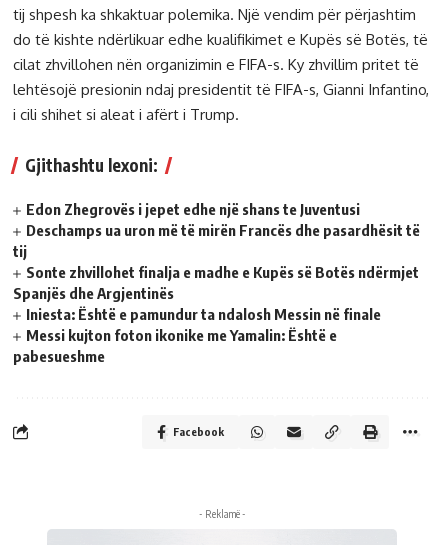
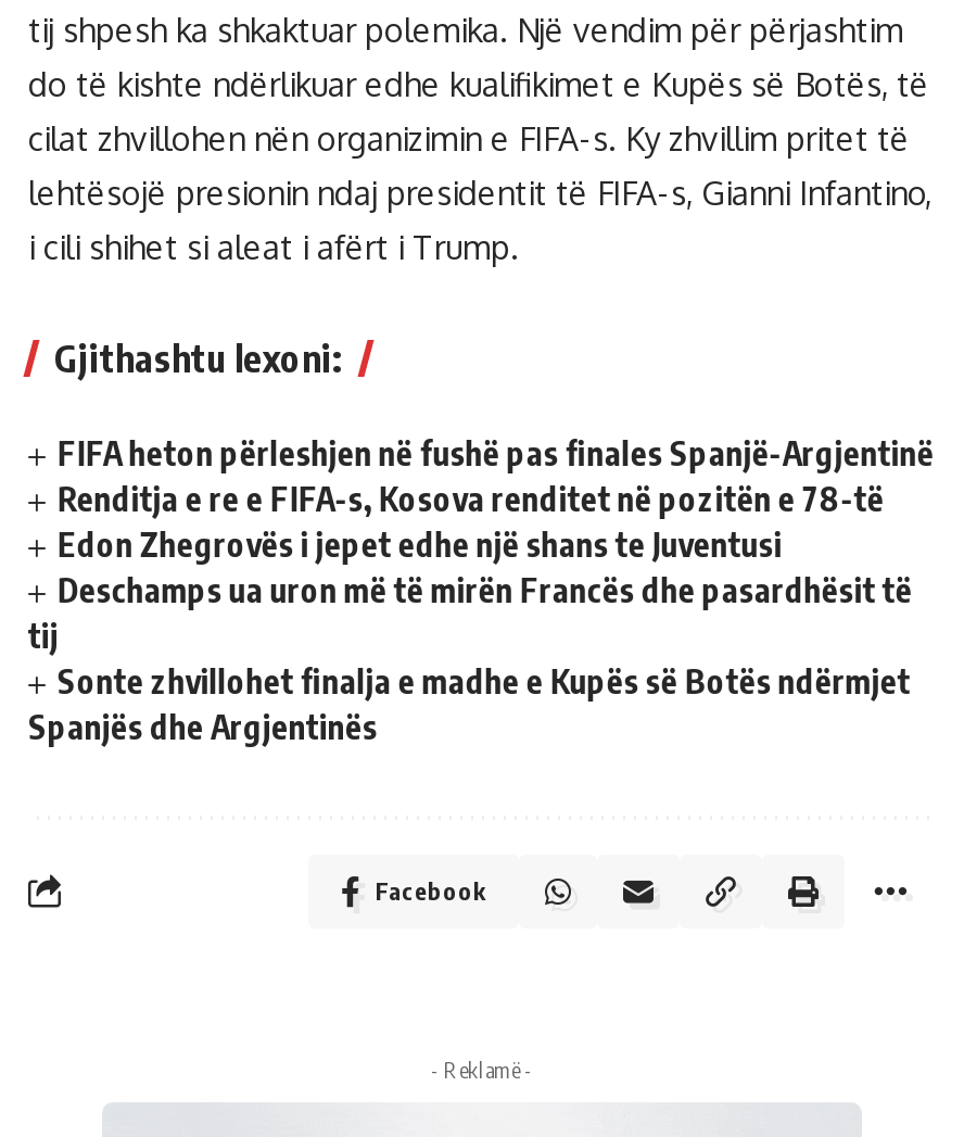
+ FIFA heton përleshjen në fushë pas finales Spanjë-Argjentinë
+ Renditja e re e FIFA-s, Kosova renditet në pozitën e 78-të

moved down: Edon Zhegrovës i jepet edhe një shans te Juventusi | Deschamps ua uron më të mirën Francës dhe pasardhësit të | tij | Sonte zhvillohet finalja e madhe e Kupës së Botës ndërmjet | Spanjës dhe Argjentinës

- Iniesta: Është e pamundur ta ndalosh Messin në finale
- Messi kujton foton ikonike me Yamalin: Është e
- pabesueshme
